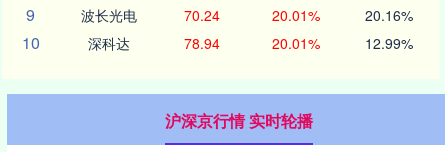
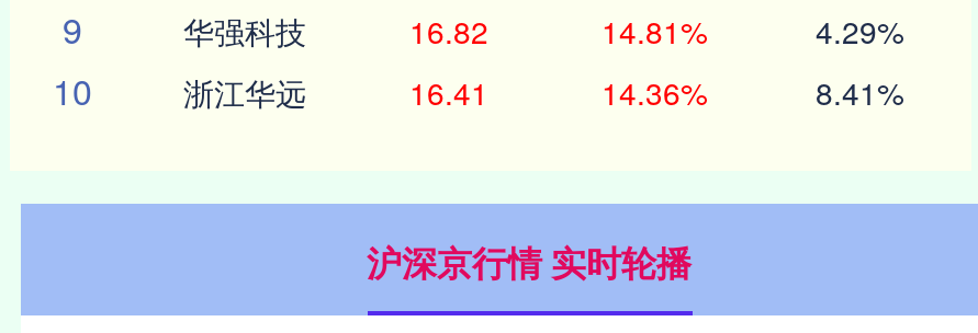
- 波长光电
- 70.24
- 20.01%
- 20.16%
+ 华强科技
+ 16.82
+ 14.81%
+ 4.29%

- 深科达
- 78.94
- 20.01%
- 12.99%
+ 浙江华远
+ 16.41
+ 14.36%
+ 8.41%
